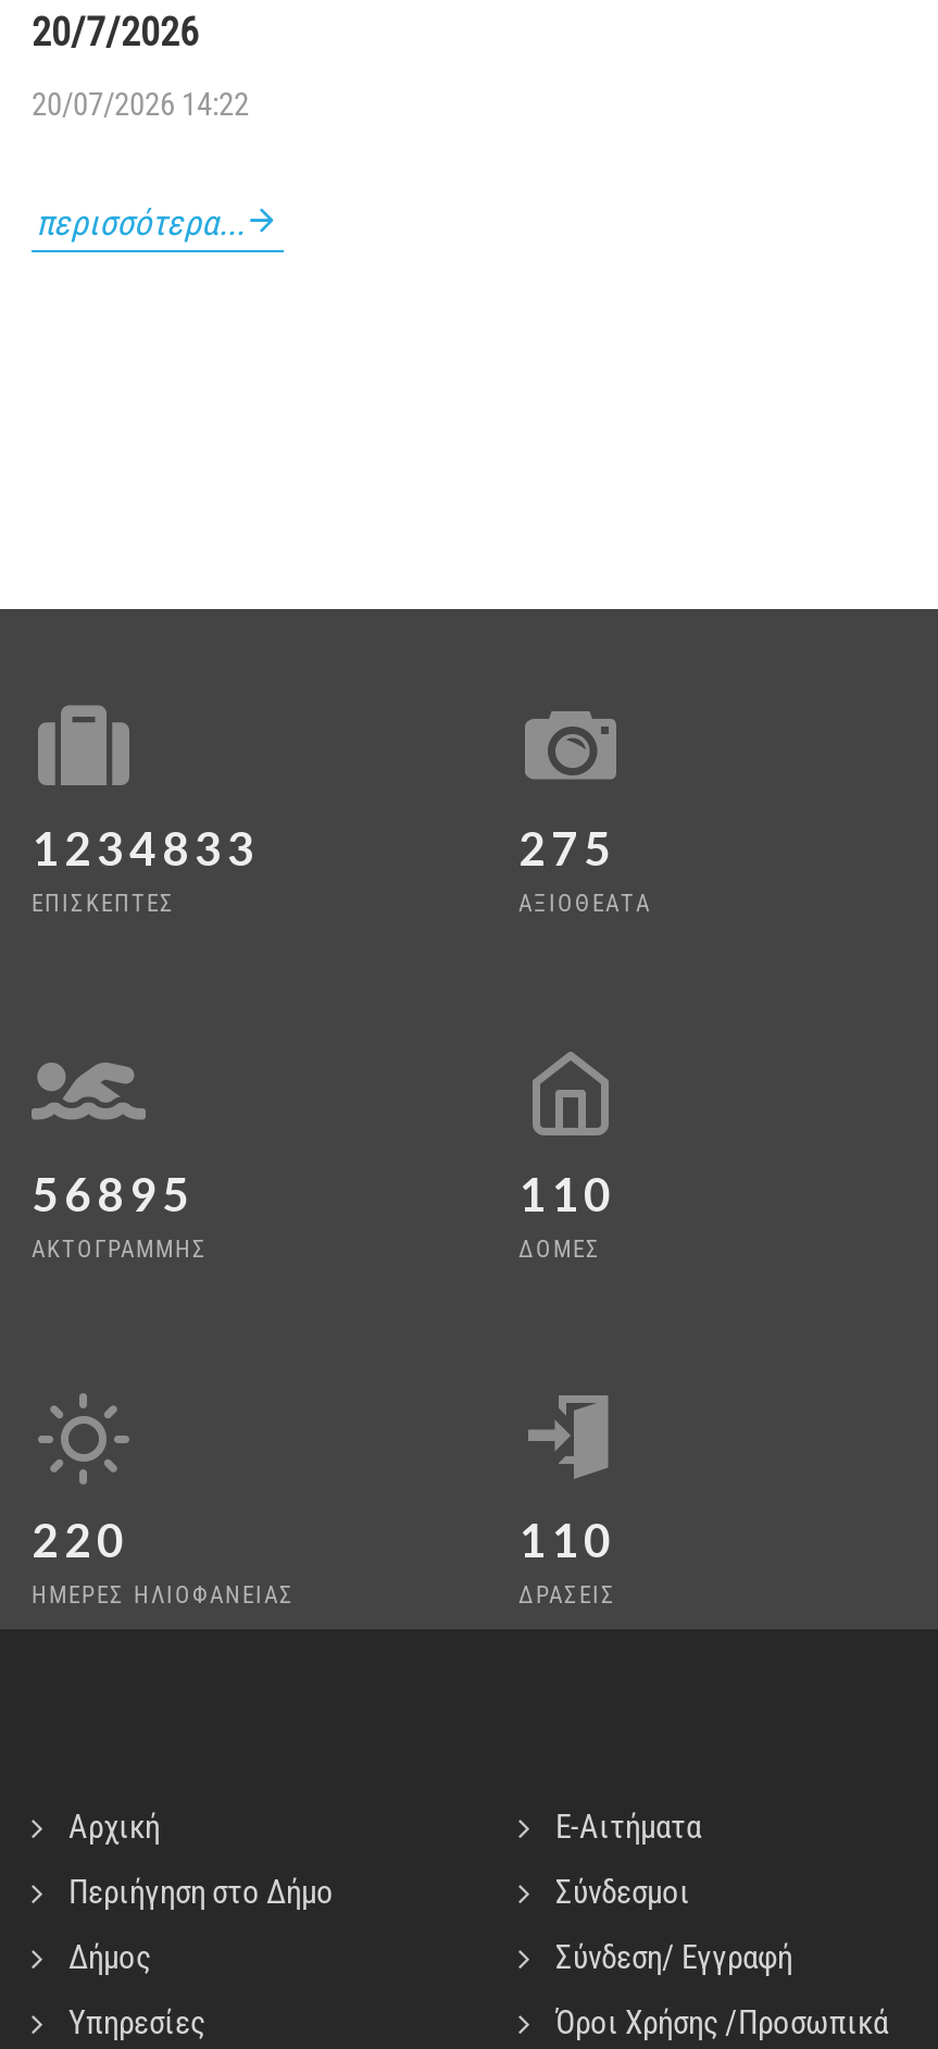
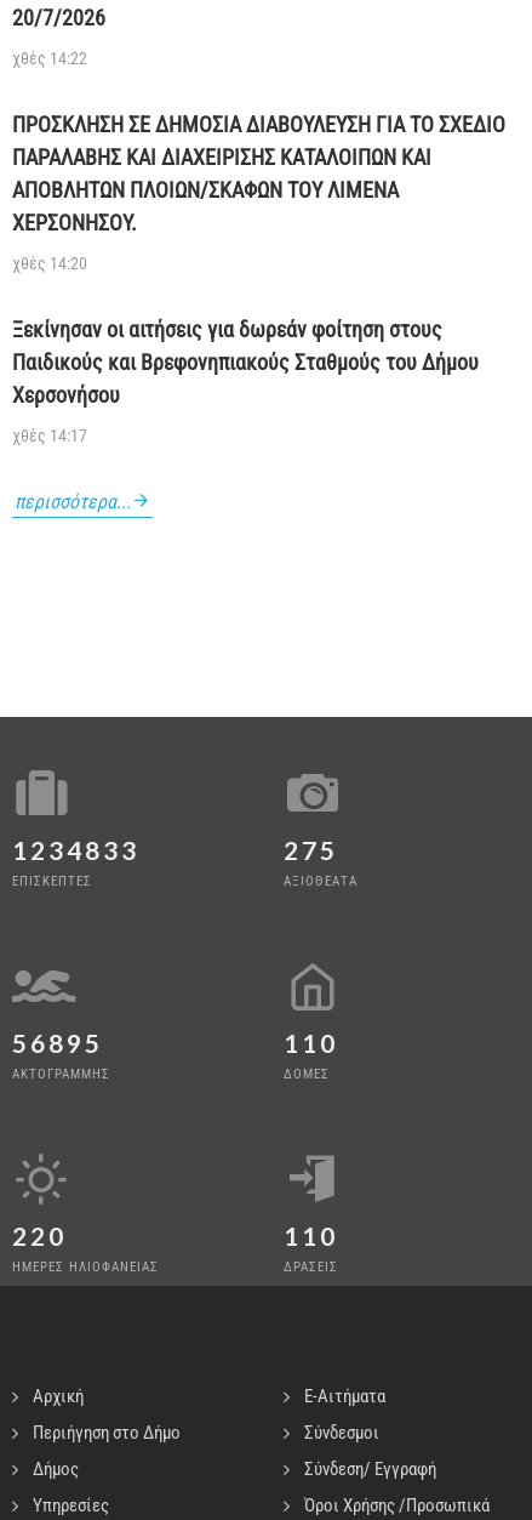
- 20/07/2026 14:22
+ χθές 14:22
+ ΠΡΟΣΚΛΗΣΗ ΣΕ ΔΗΜΟΣΙΑ ΔΙΑΒΟΥΛΕΥΣΗ ΓΙΑ TO ΣΧΕΔΙΟ
+ ΠΑΡΑΛΑΒΗΣ ΚΑΙ ΔΙΑΧΕΙΡΙΣΗΣ ΚΑΤΑΛΟΙΠΩΝ ΚΑΙ
+ ΑΠΟΒΛΗΤΩΝ ΠΛΟΙΩΝ/ΣΚΑΦΩΝ ΤΟΥ ΛΙΜΕΝΑ
+ ΧΕΡΣΟΝΗΣΟΥ.
+ χθές 14:20
+ Ξεκίνησαν οι αιτήσεις για δωρεάν φοίτηση στους
+ Παιδικούς και Βρεφονηπιακούς Σταθμούς του Δήμου
+ Χερσονήσου
+ χθές 14:17
